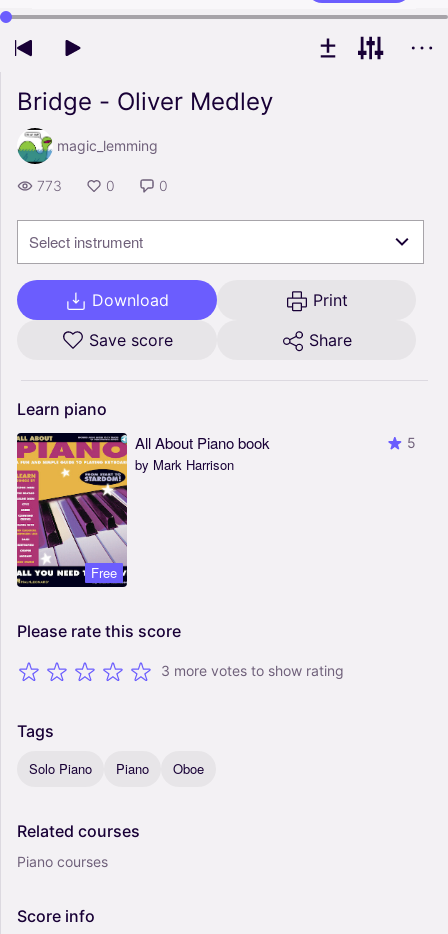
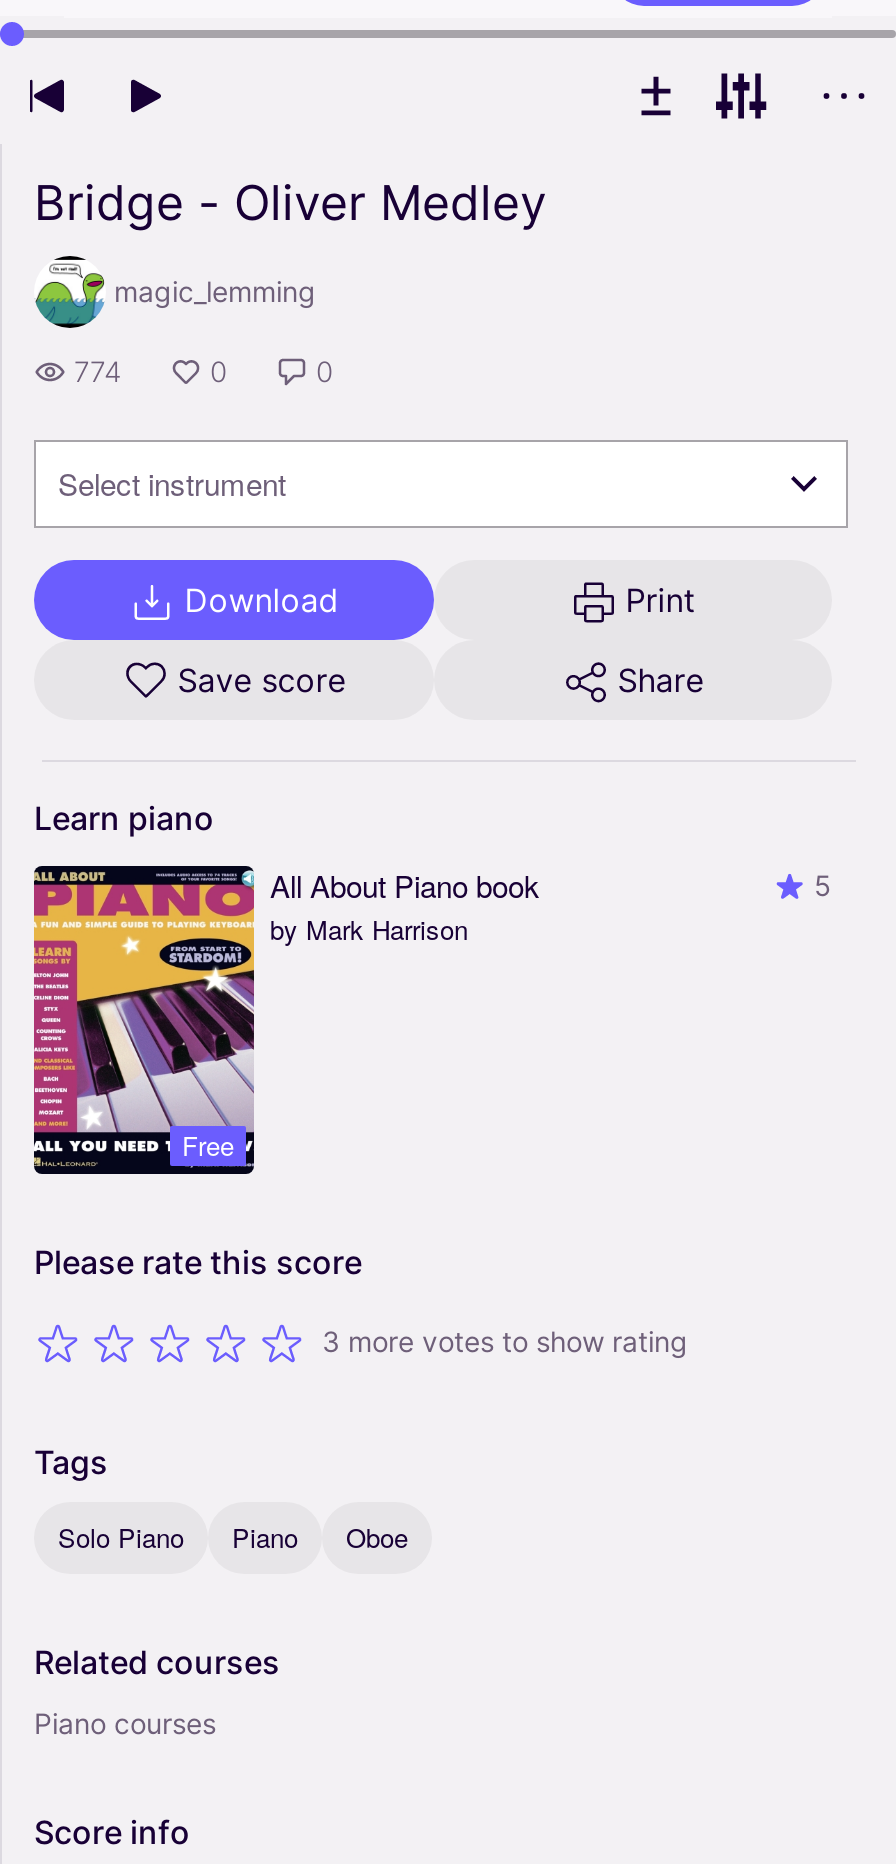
- 773
+ 774
